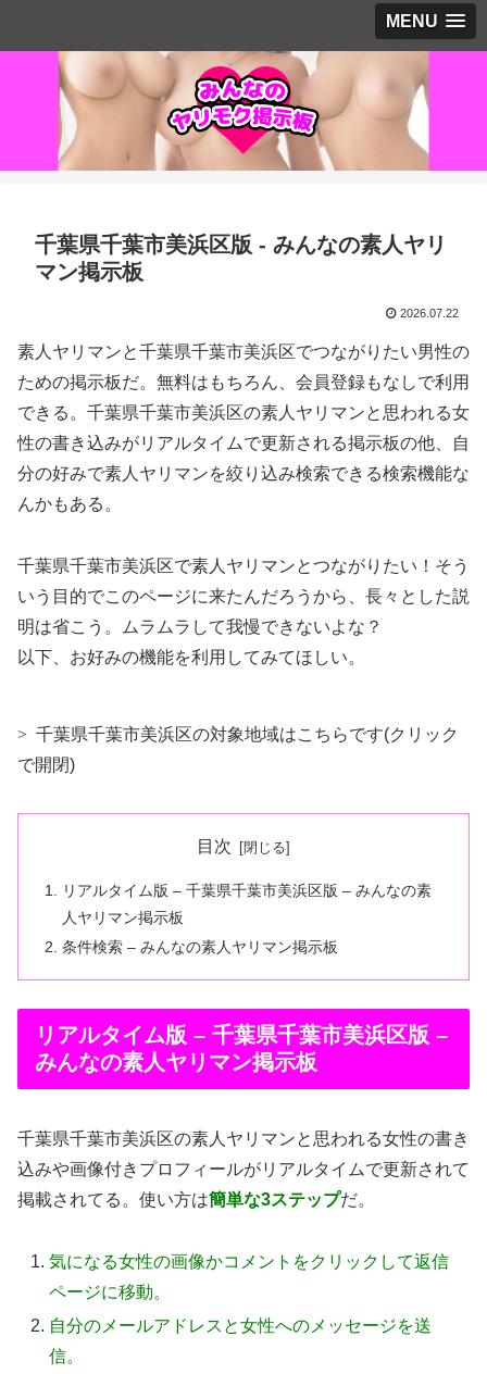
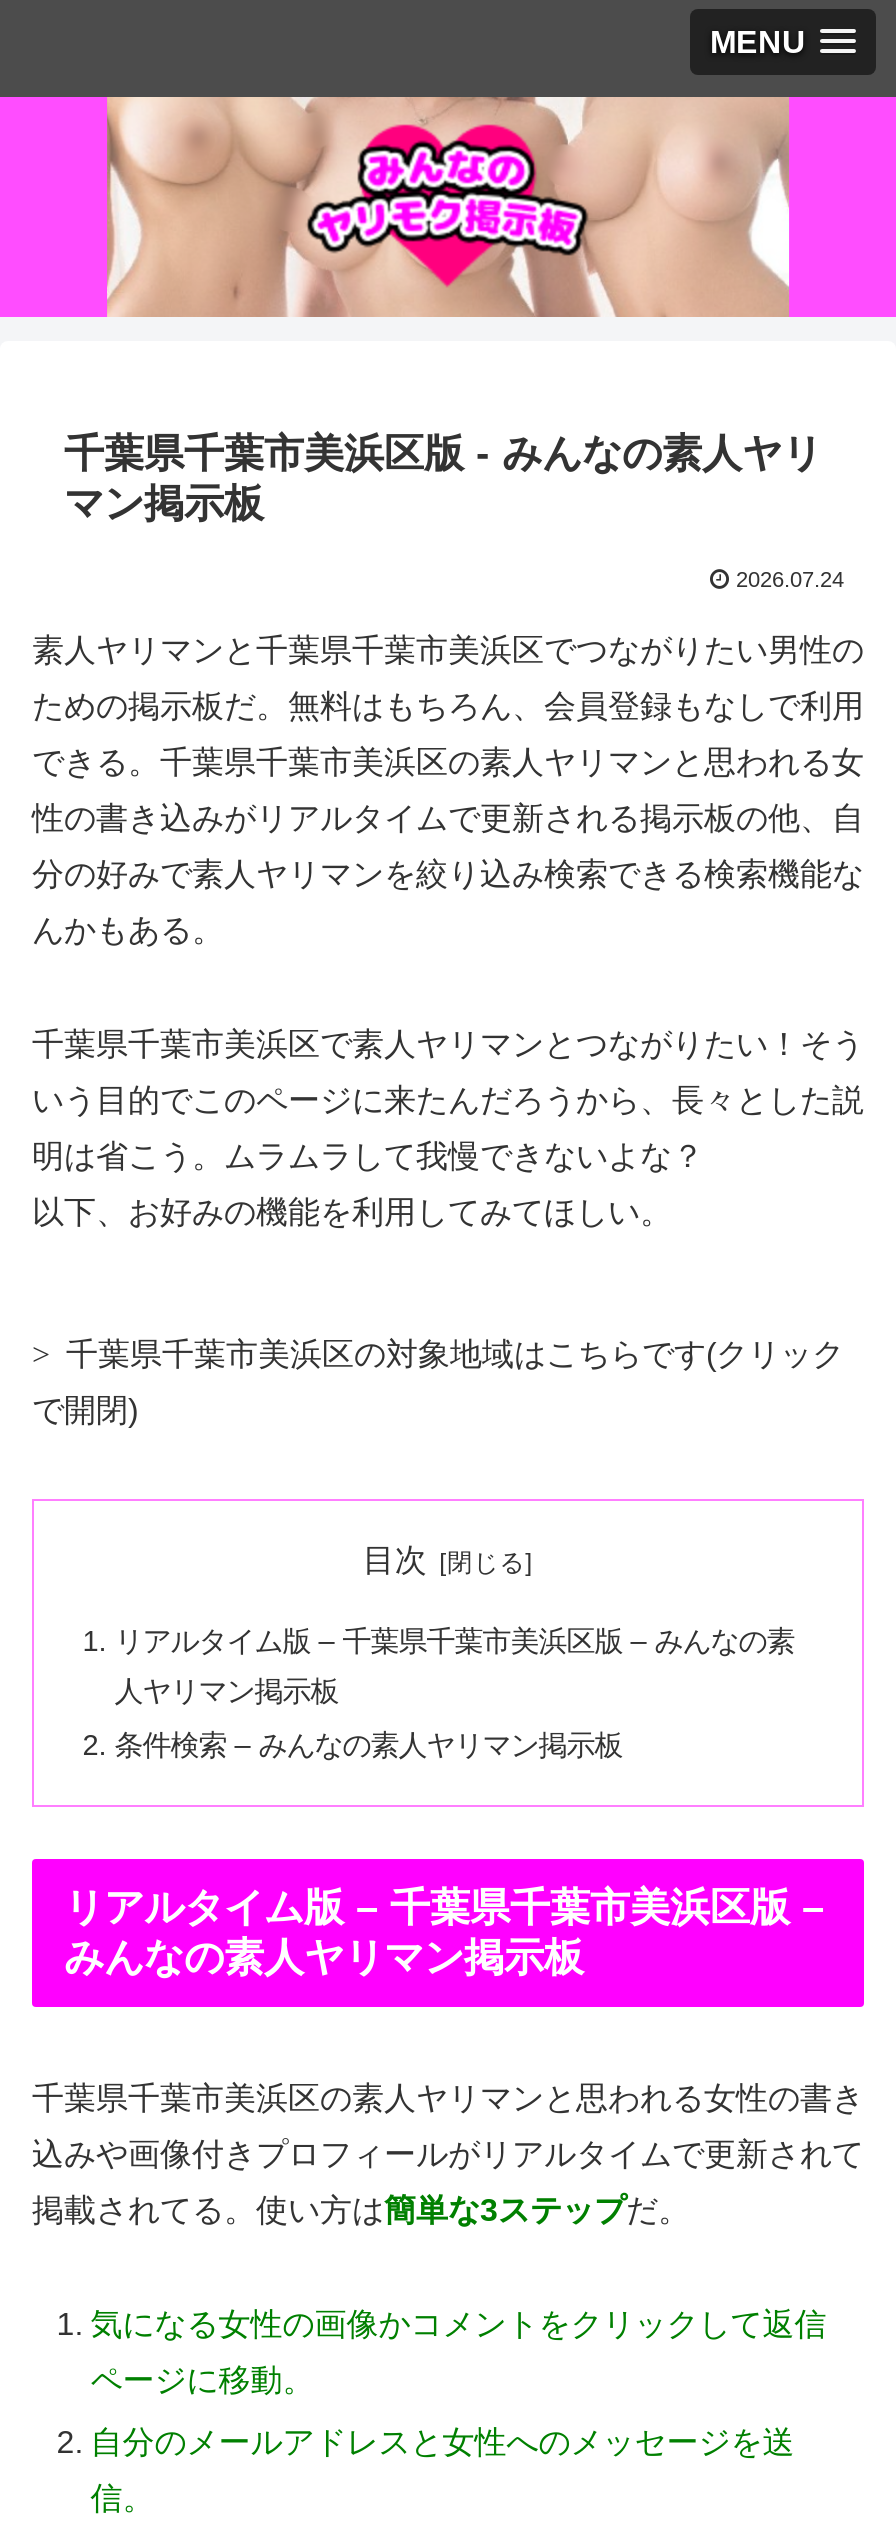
- 2026.07.22
+ 2026.07.24
